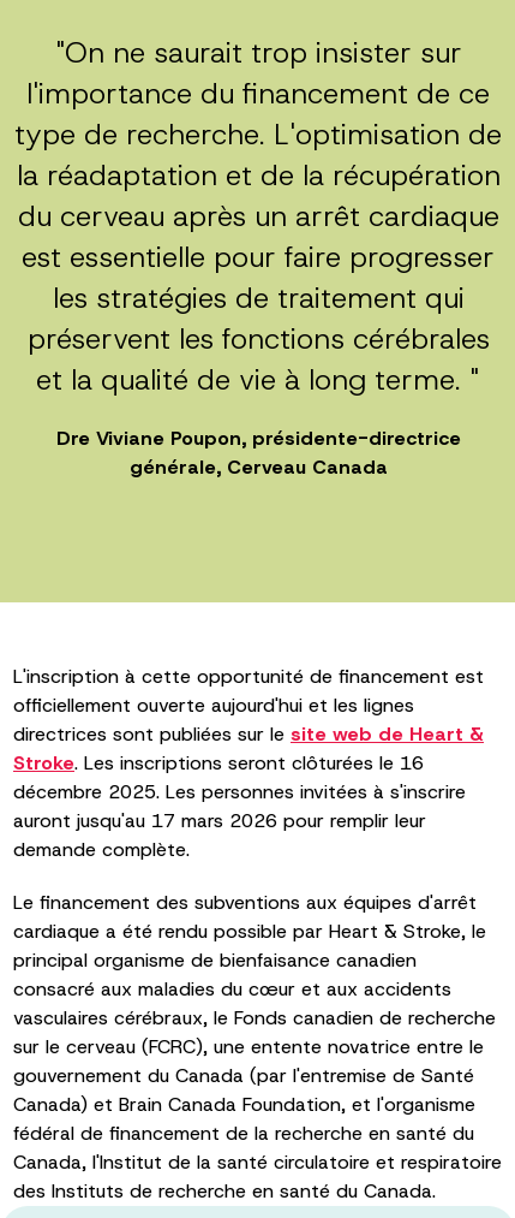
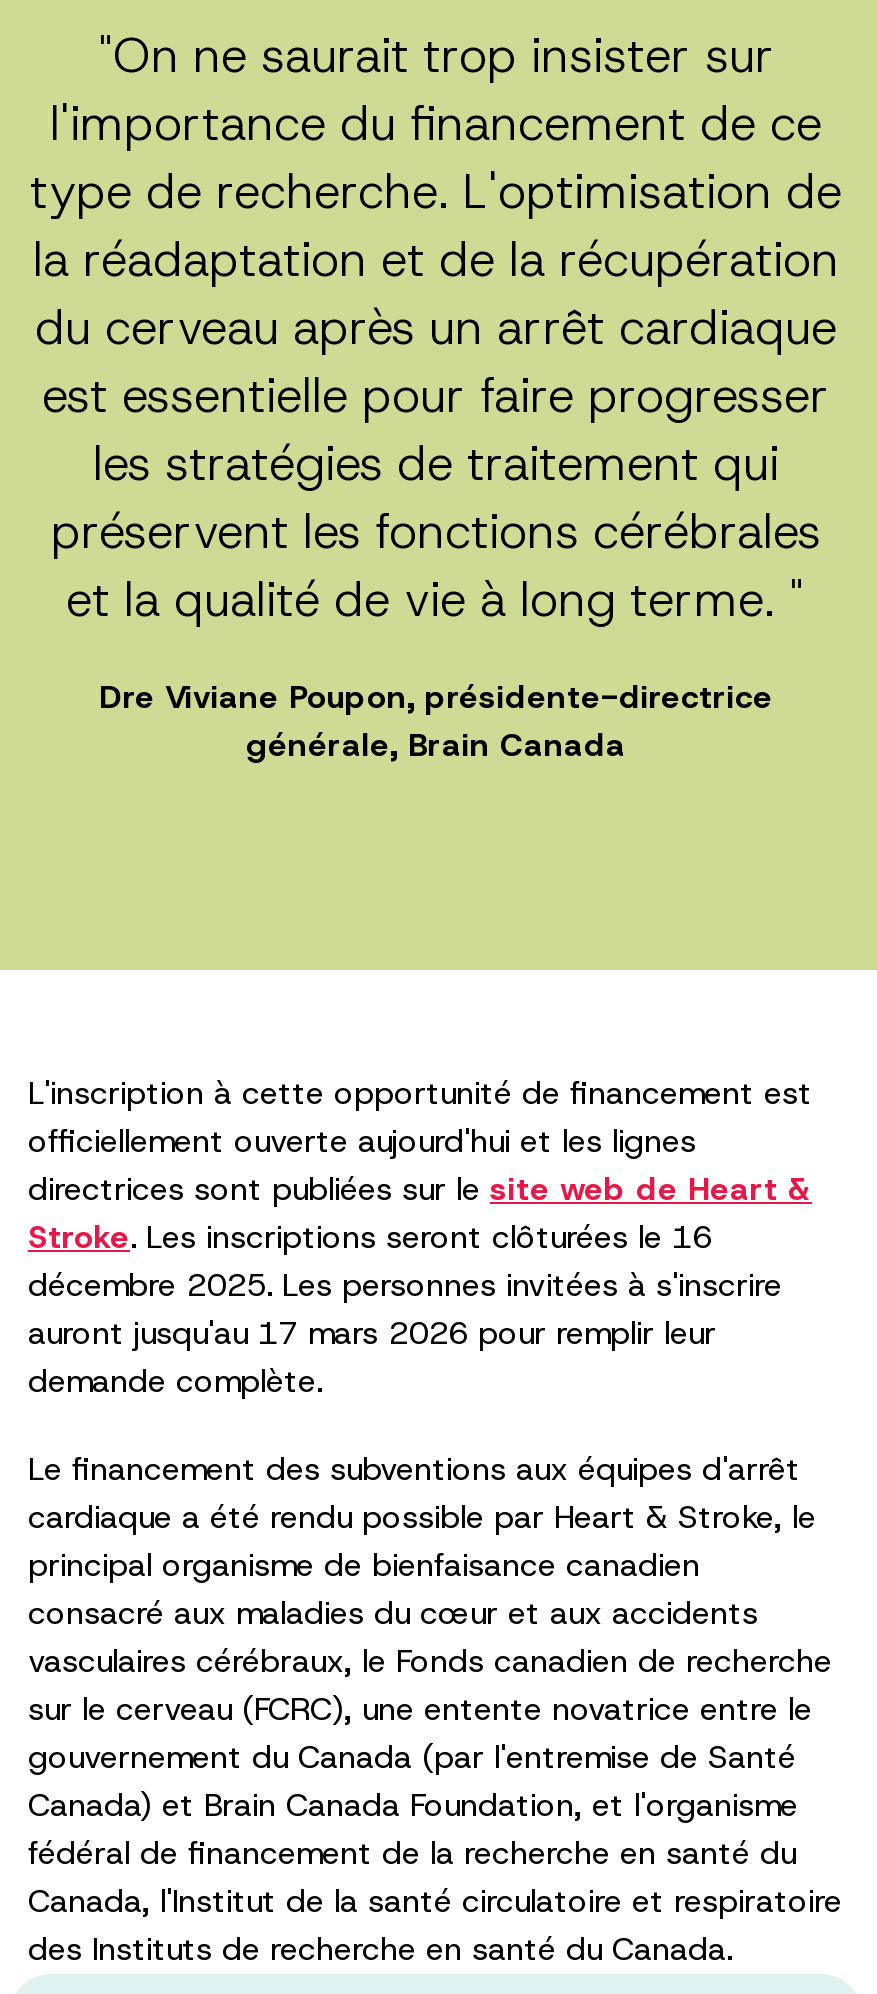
- générale, Cerveau Canada
+ générale, Brain Canada
